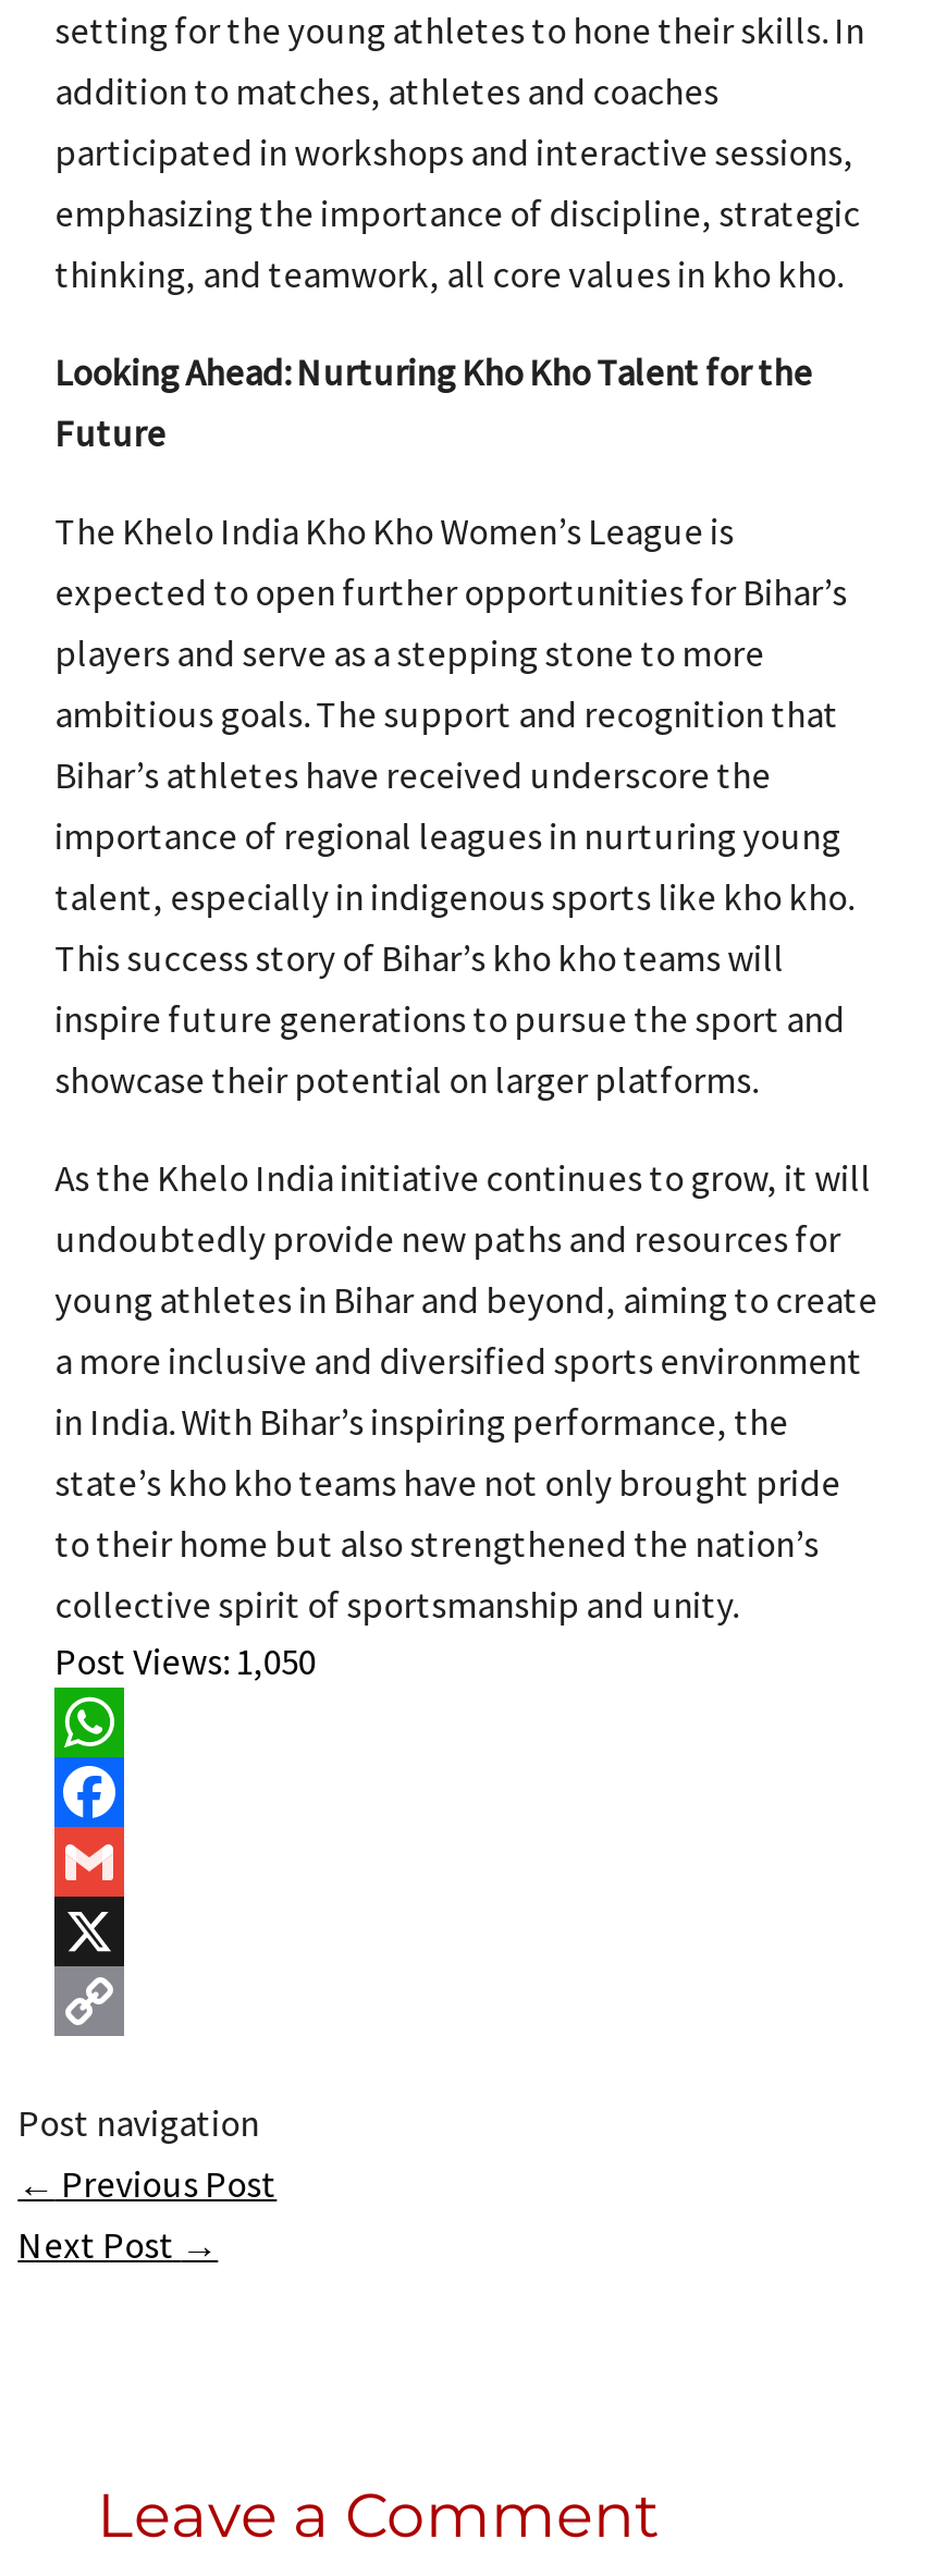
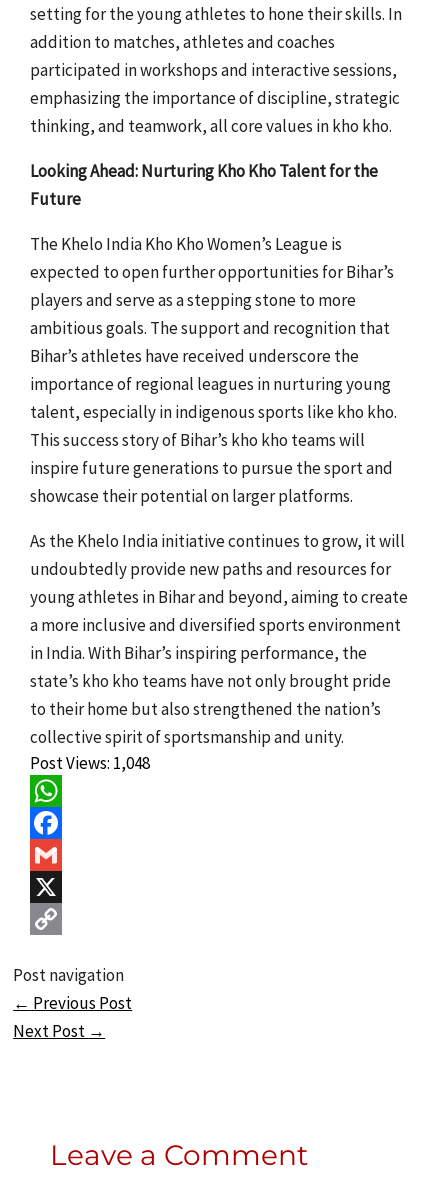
- Post Views: 1,050
+ Post Views: 1,048
